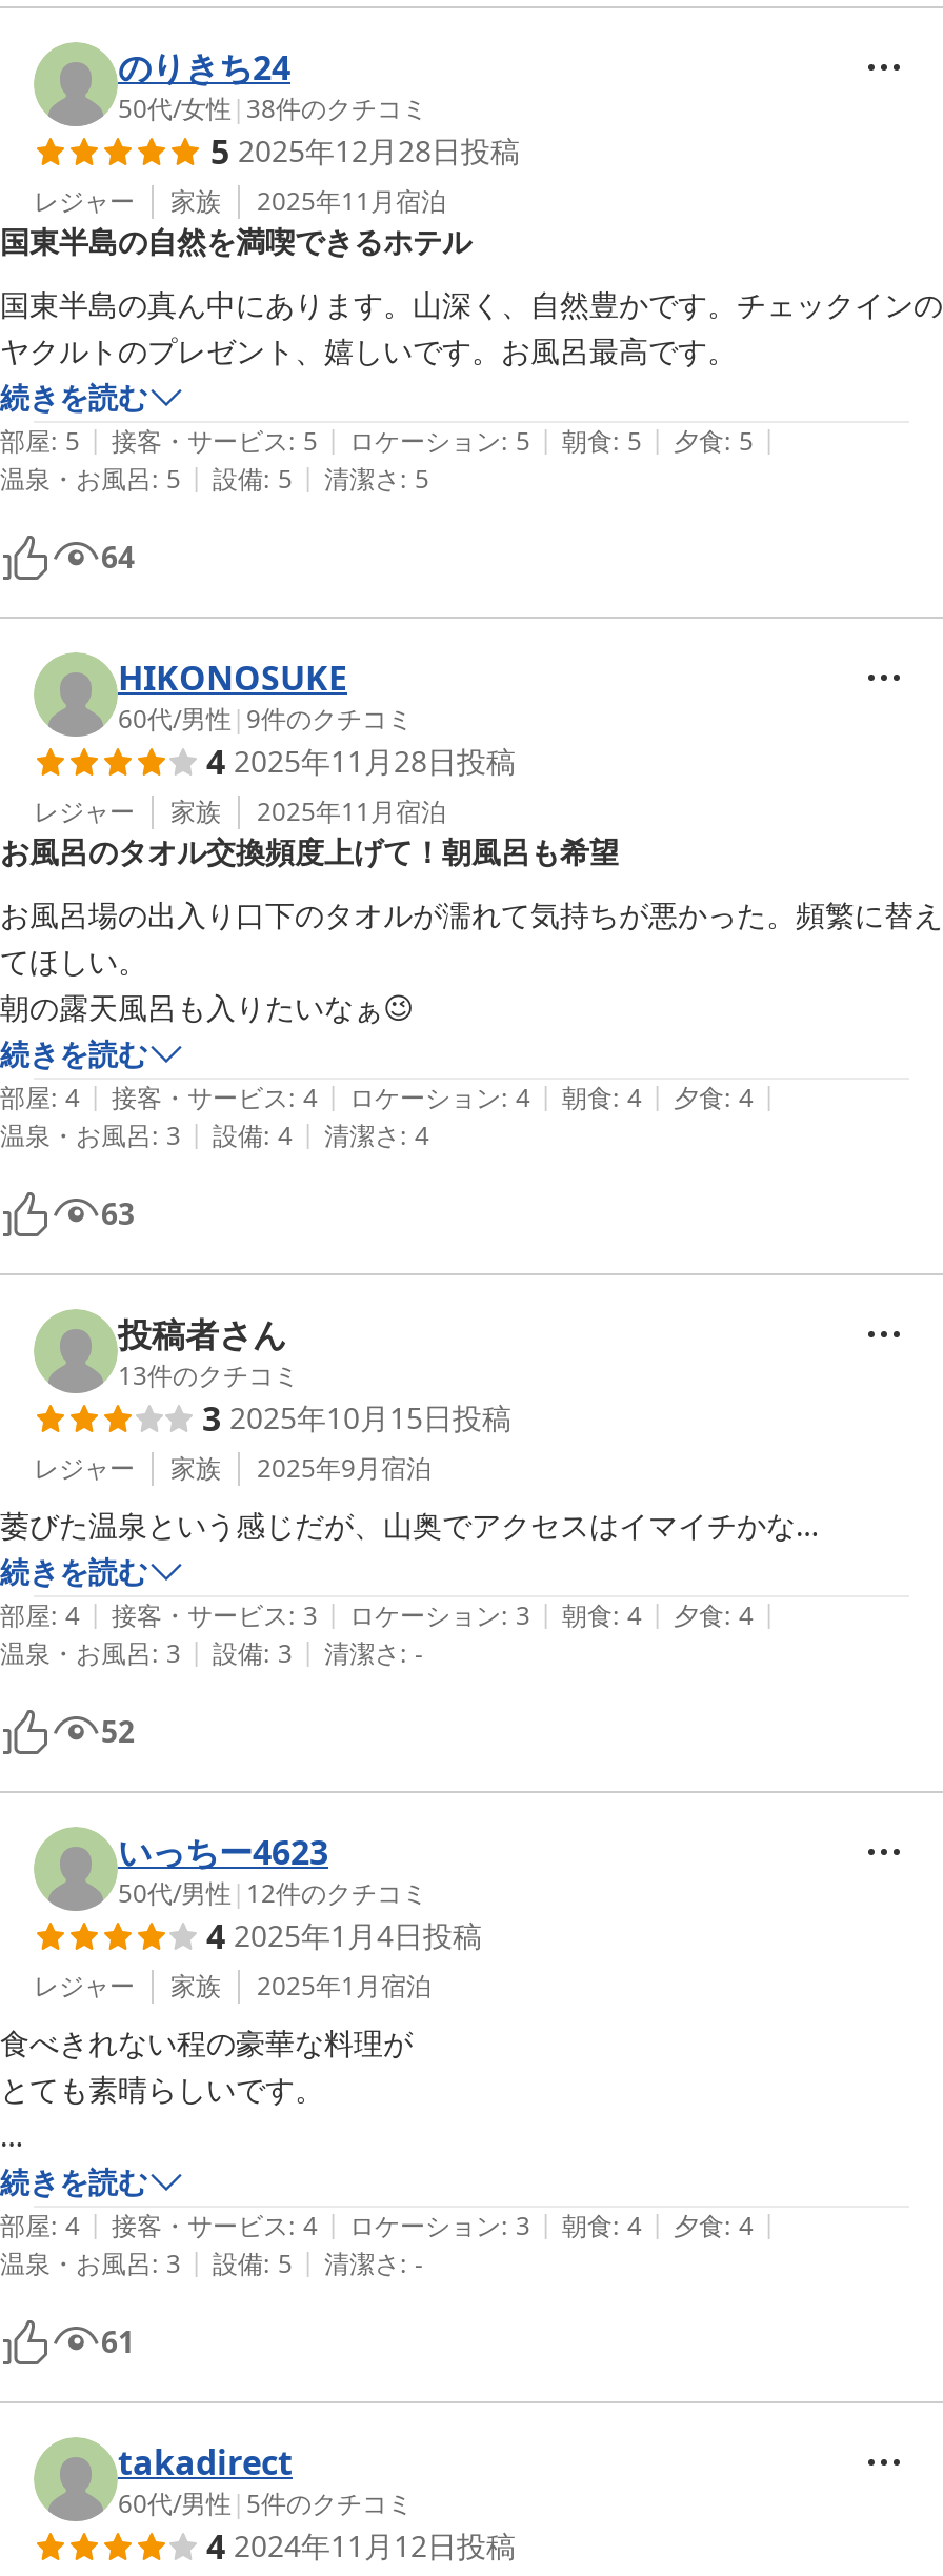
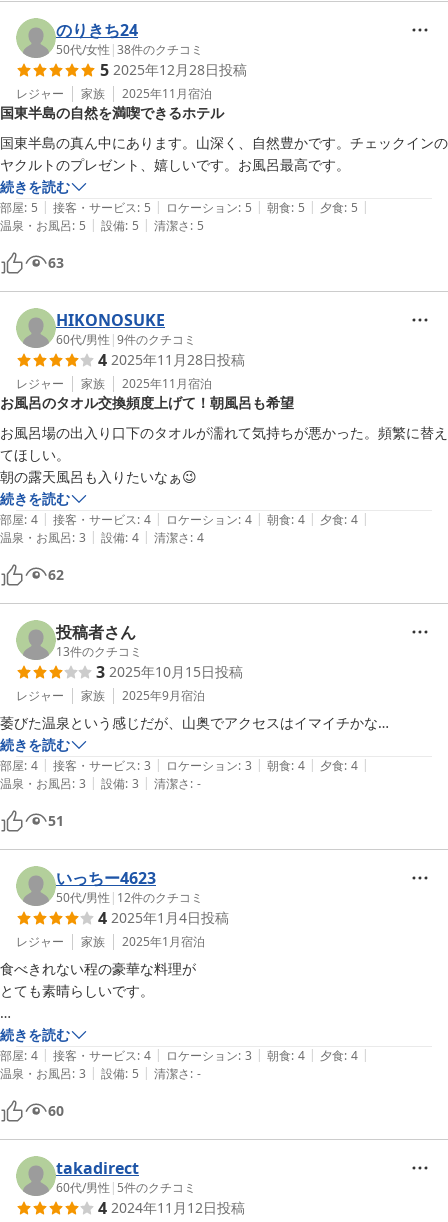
- 64
+ 63

- 63
+ 62

- 52
+ 51

- 61
+ 60
